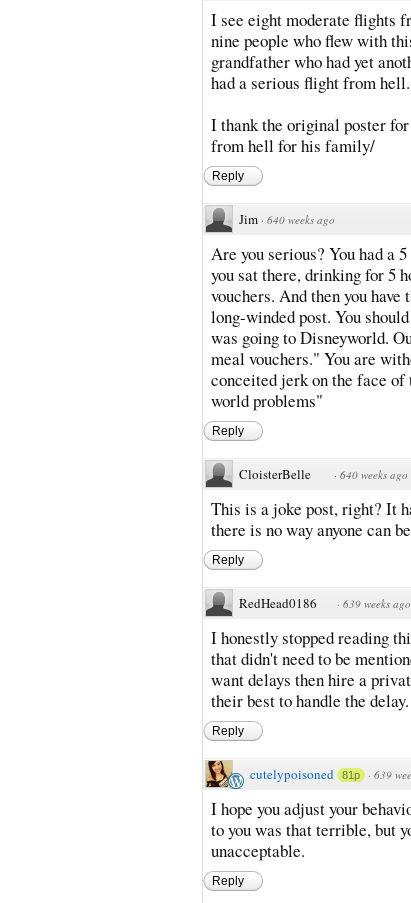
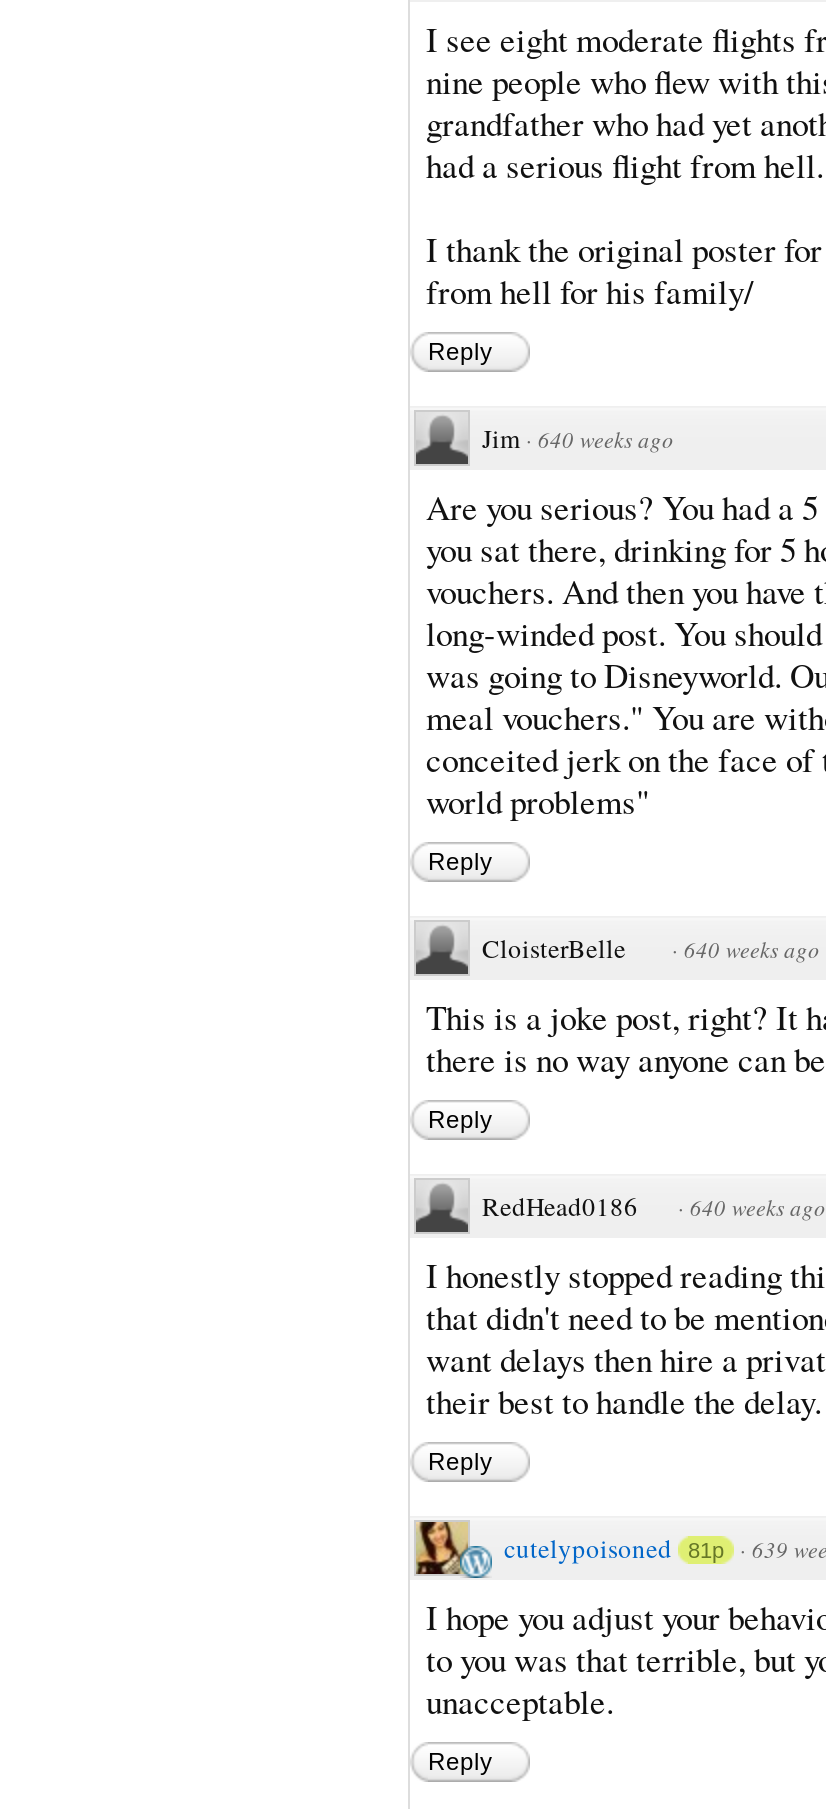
- RedHead0186 · 639 weeks ago
+ RedHead0186 · 640 weeks ago
